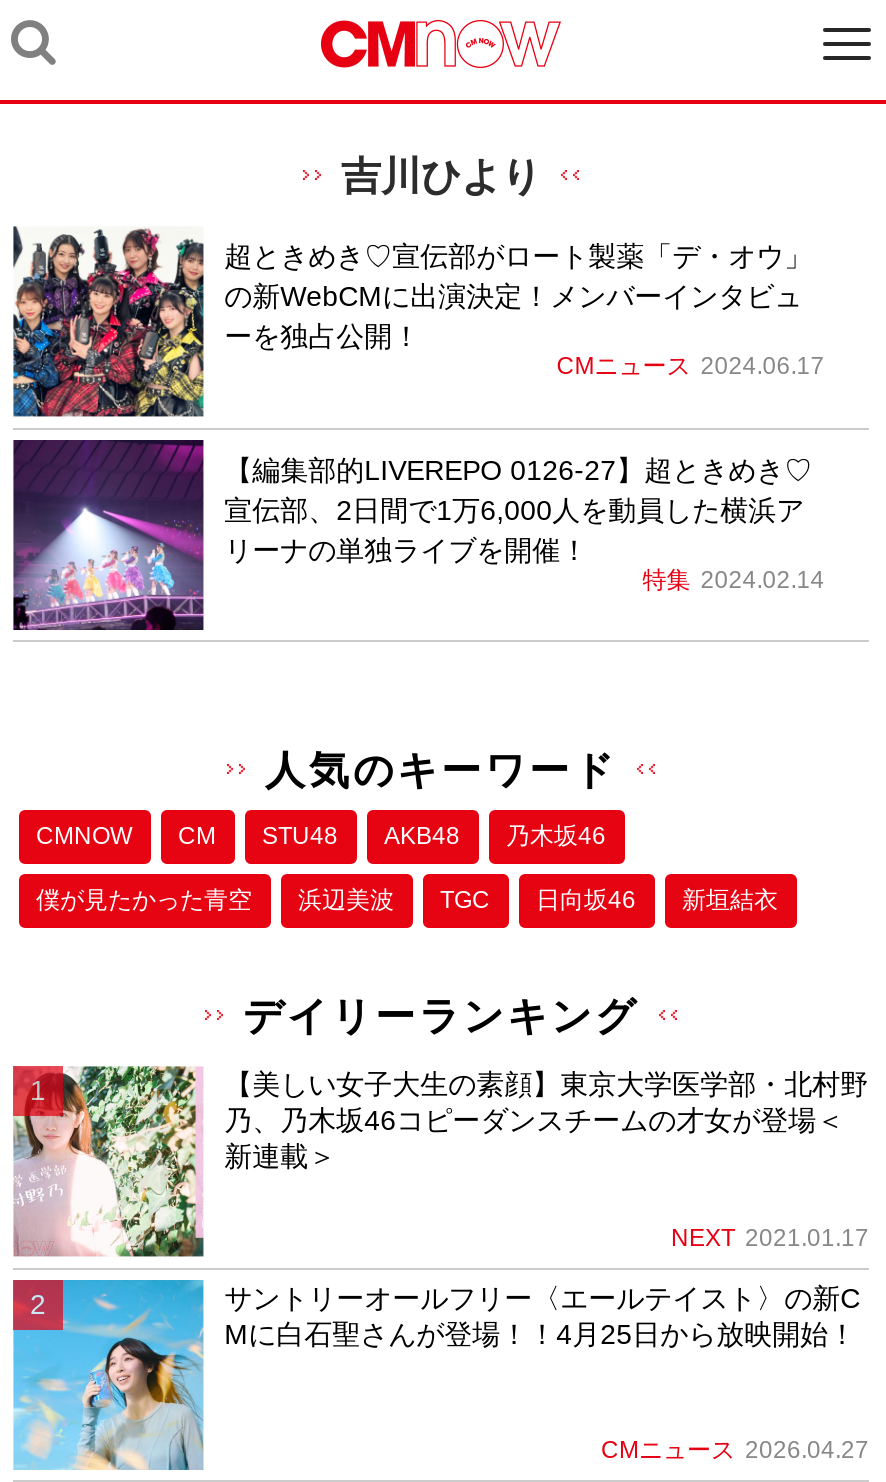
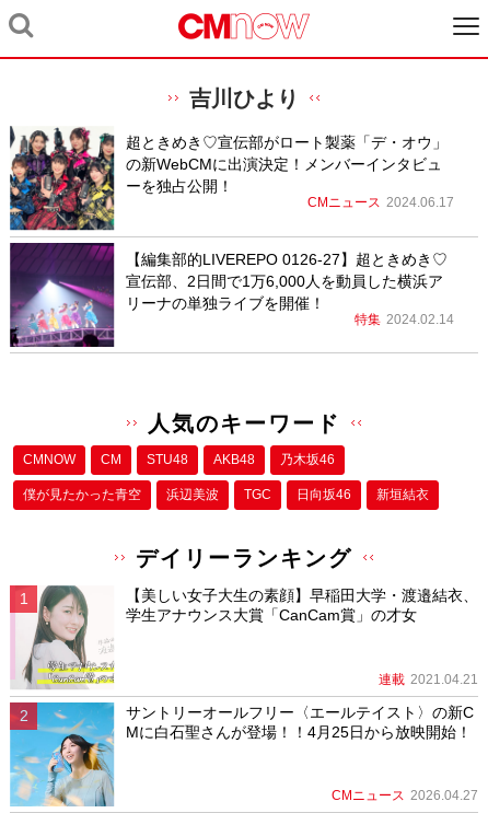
- [image]
- 【美しい女子大生の素顔】東京大学医学部・北村野
- 乃、乃木坂46コピーダンスチームの才女が登場＜
- 新連載＞
+ [image]
+ 【美しい女子大生の素顔】早稲田大学・渡邉結衣、
+ 学生アナウンス大賞「CanCam賞」の才女

- NEXT 2021.01.17
+ 連載 2021.04.21
